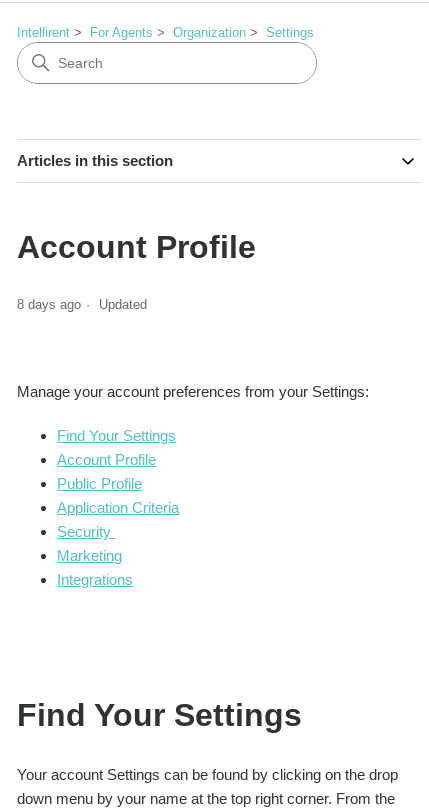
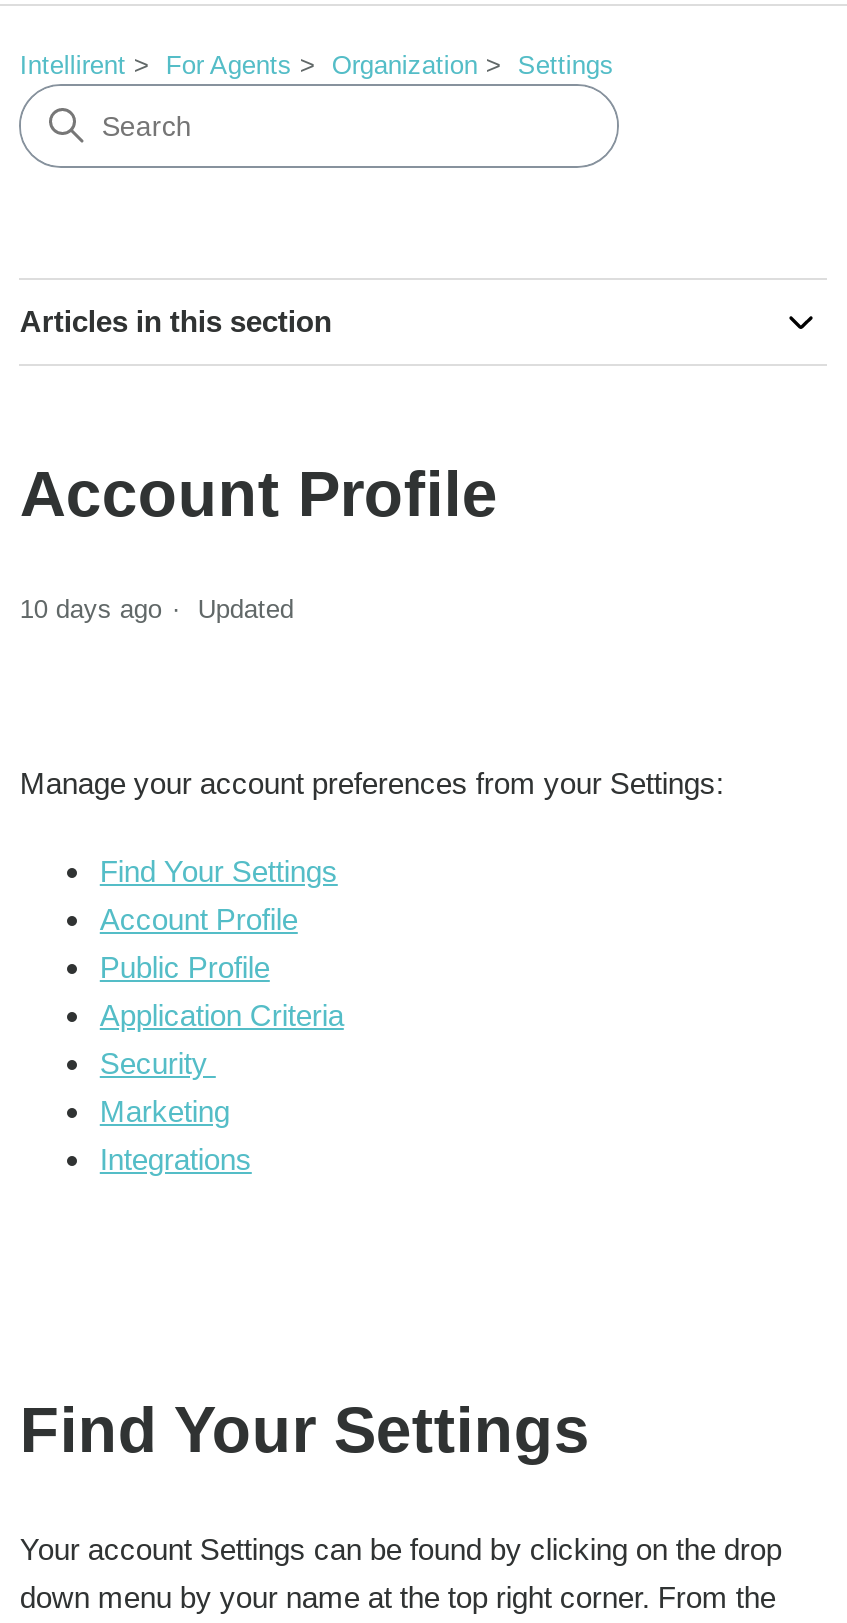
- 8 days ago Updated
+ 10 days ago Updated
